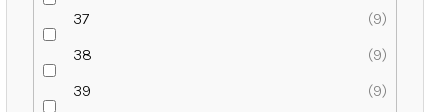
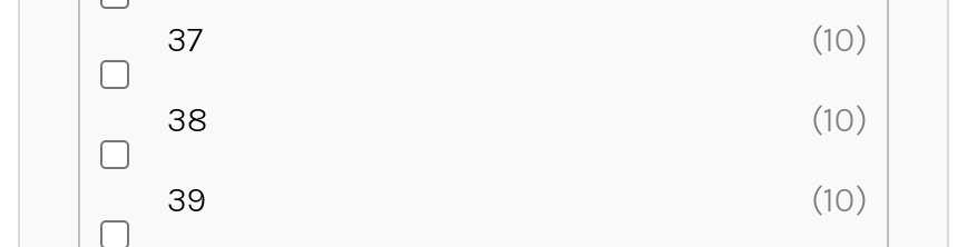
- 9
+ 10

- 9
+ 10

- 9
+ 10
